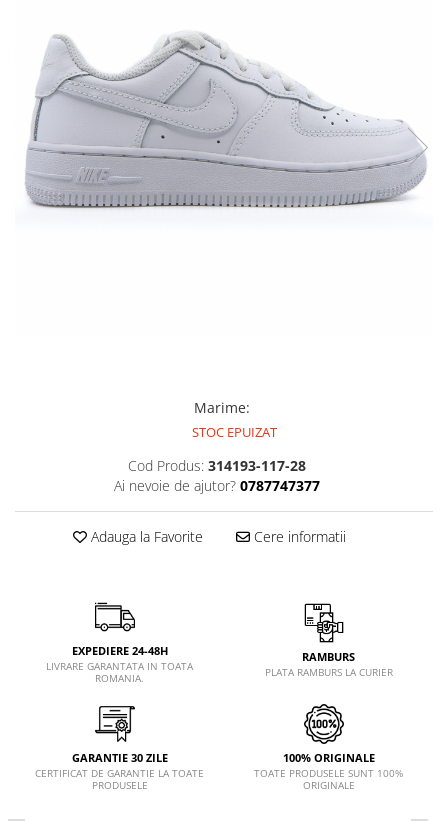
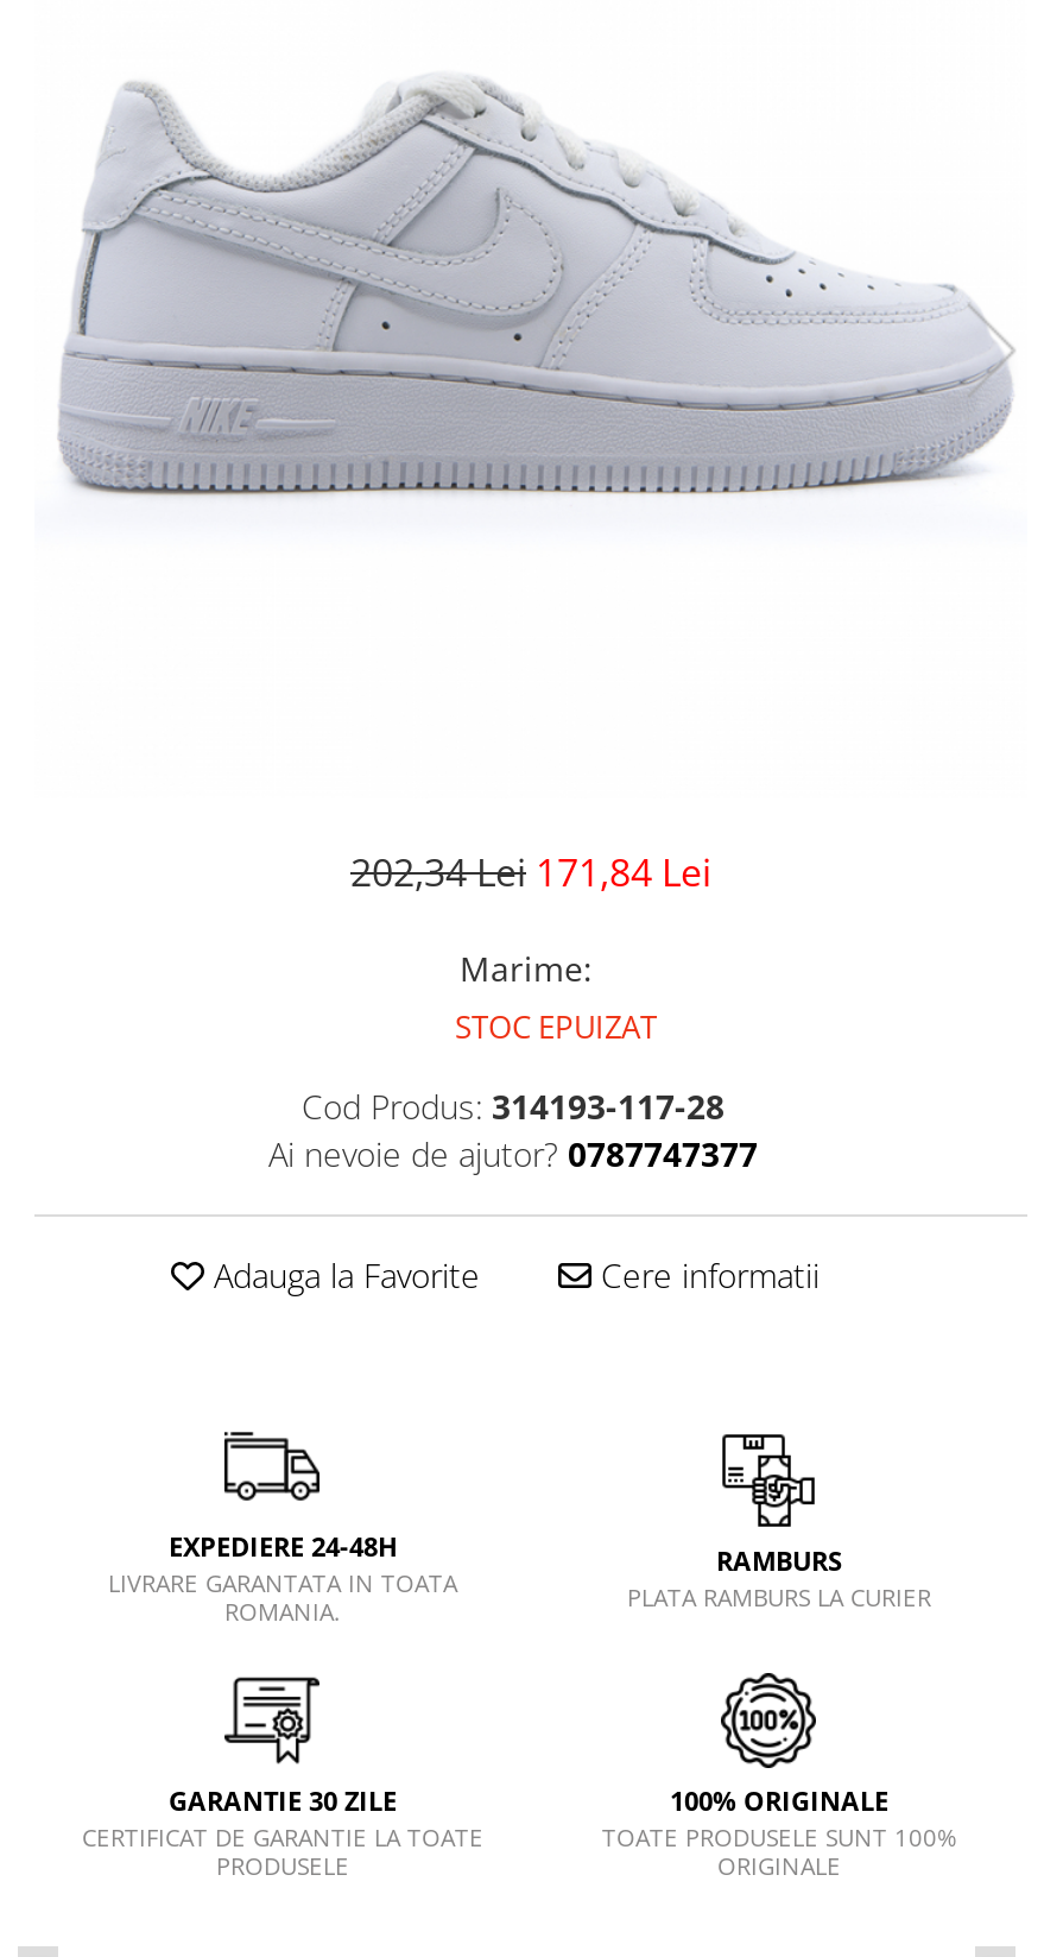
+ 202,34 Lei 171,84 Lei
